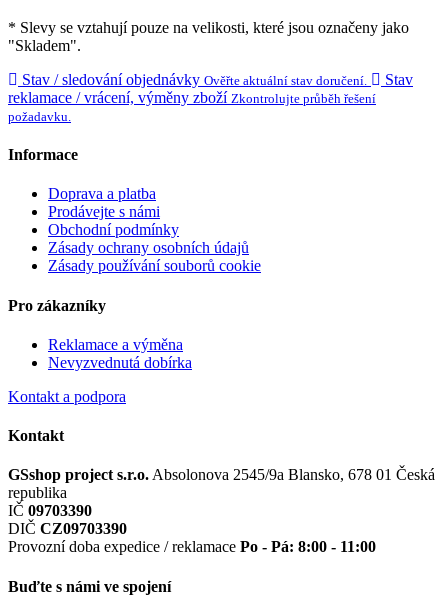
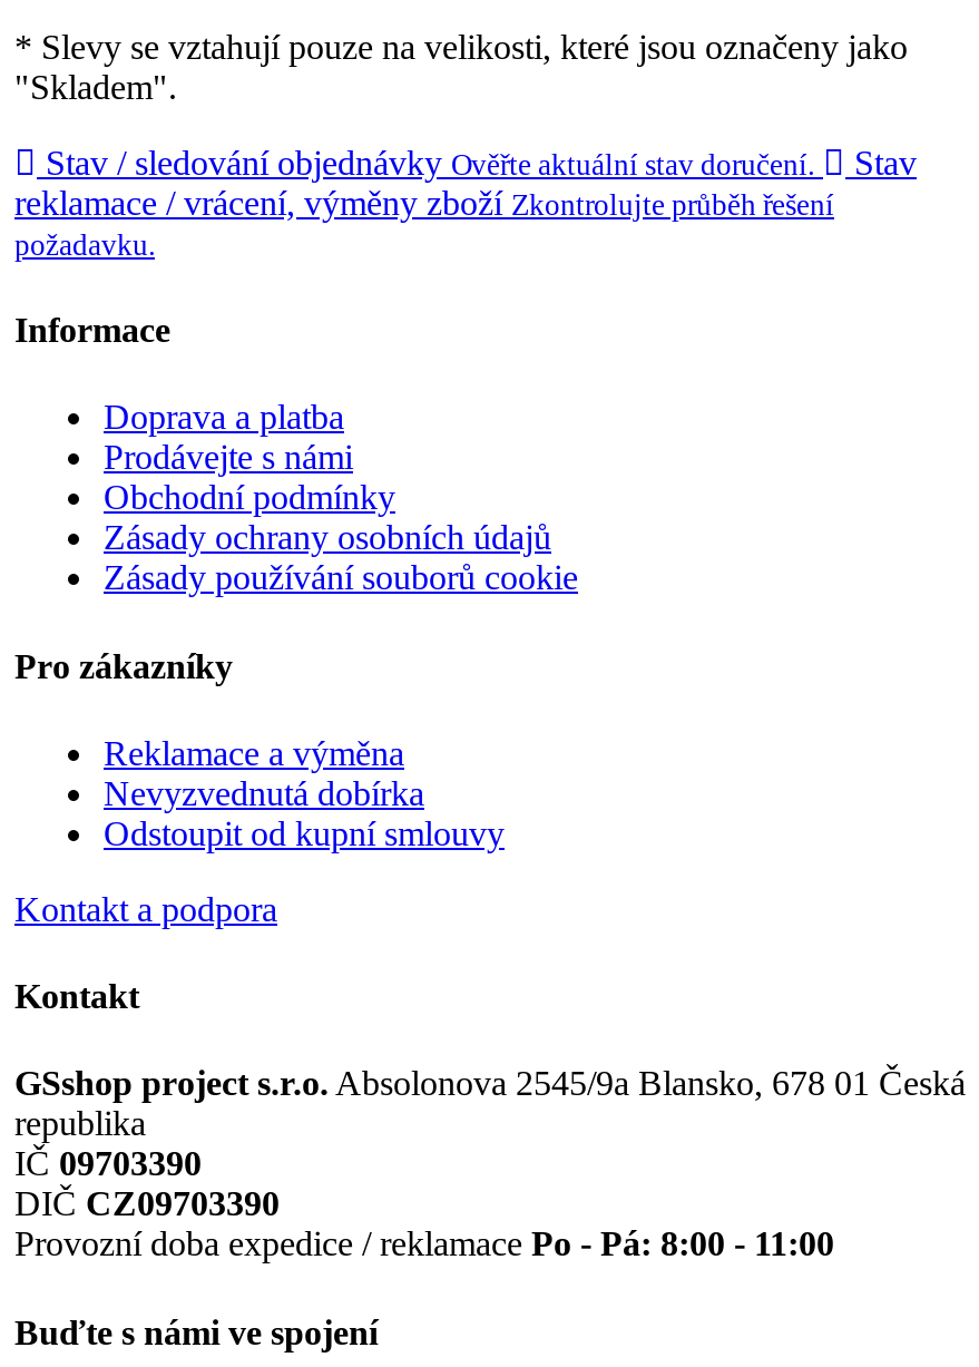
+ Odstoupit od kupní smlouvy
